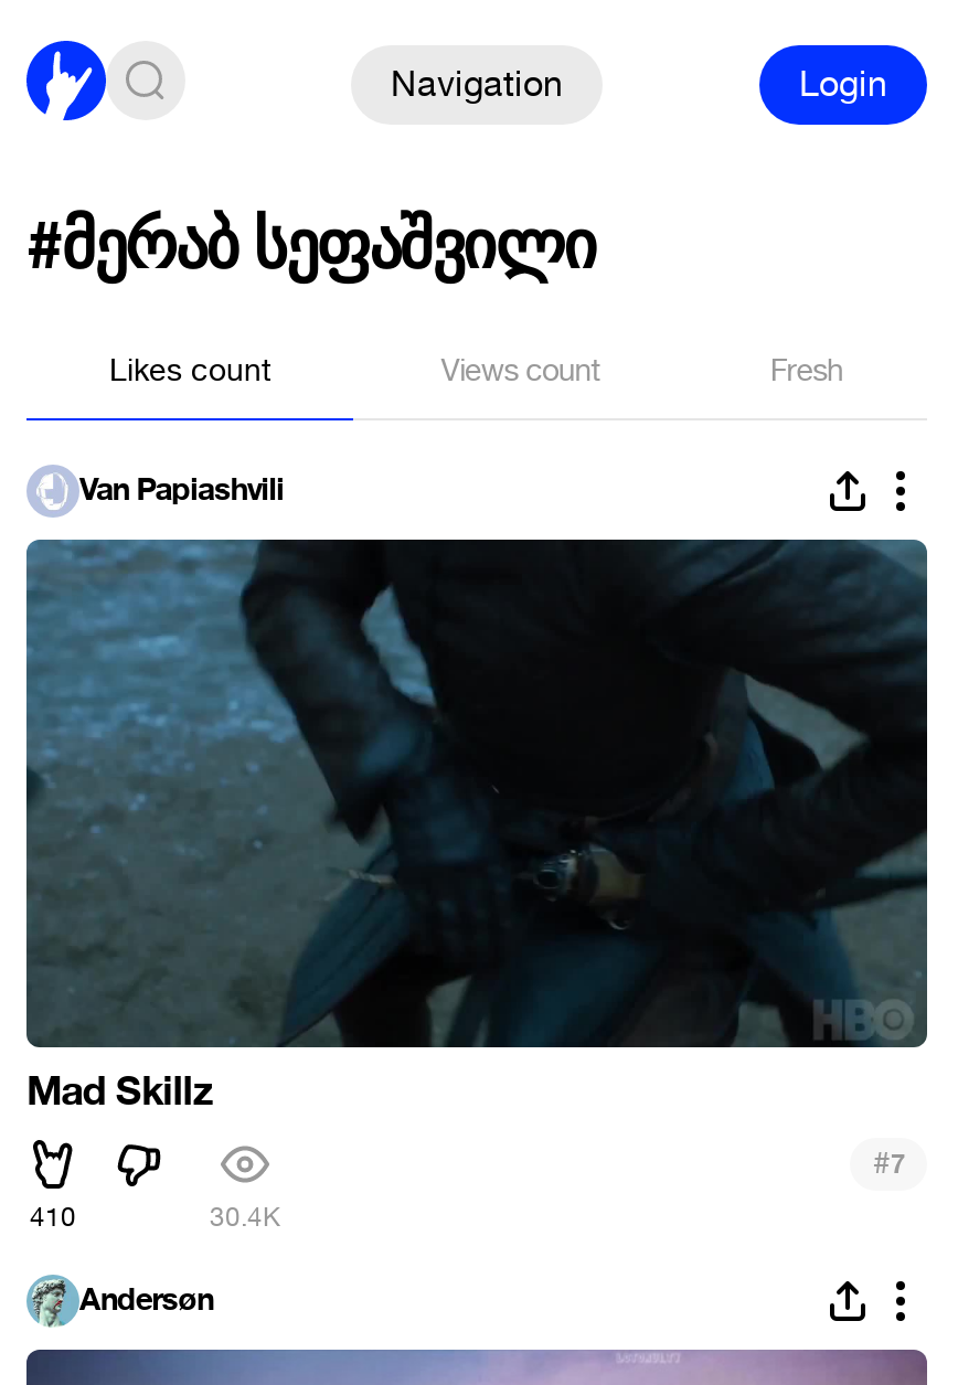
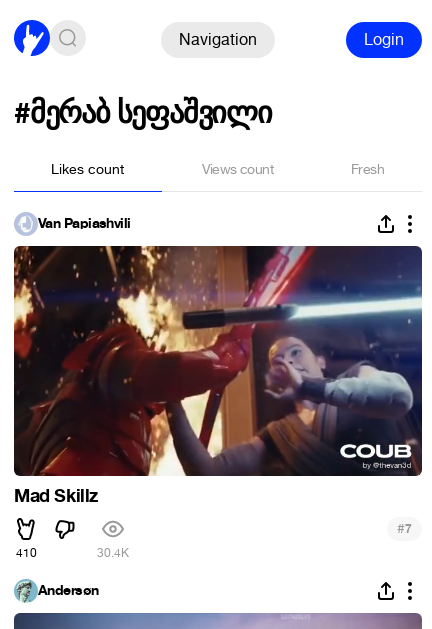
- [image]
+ [image]
